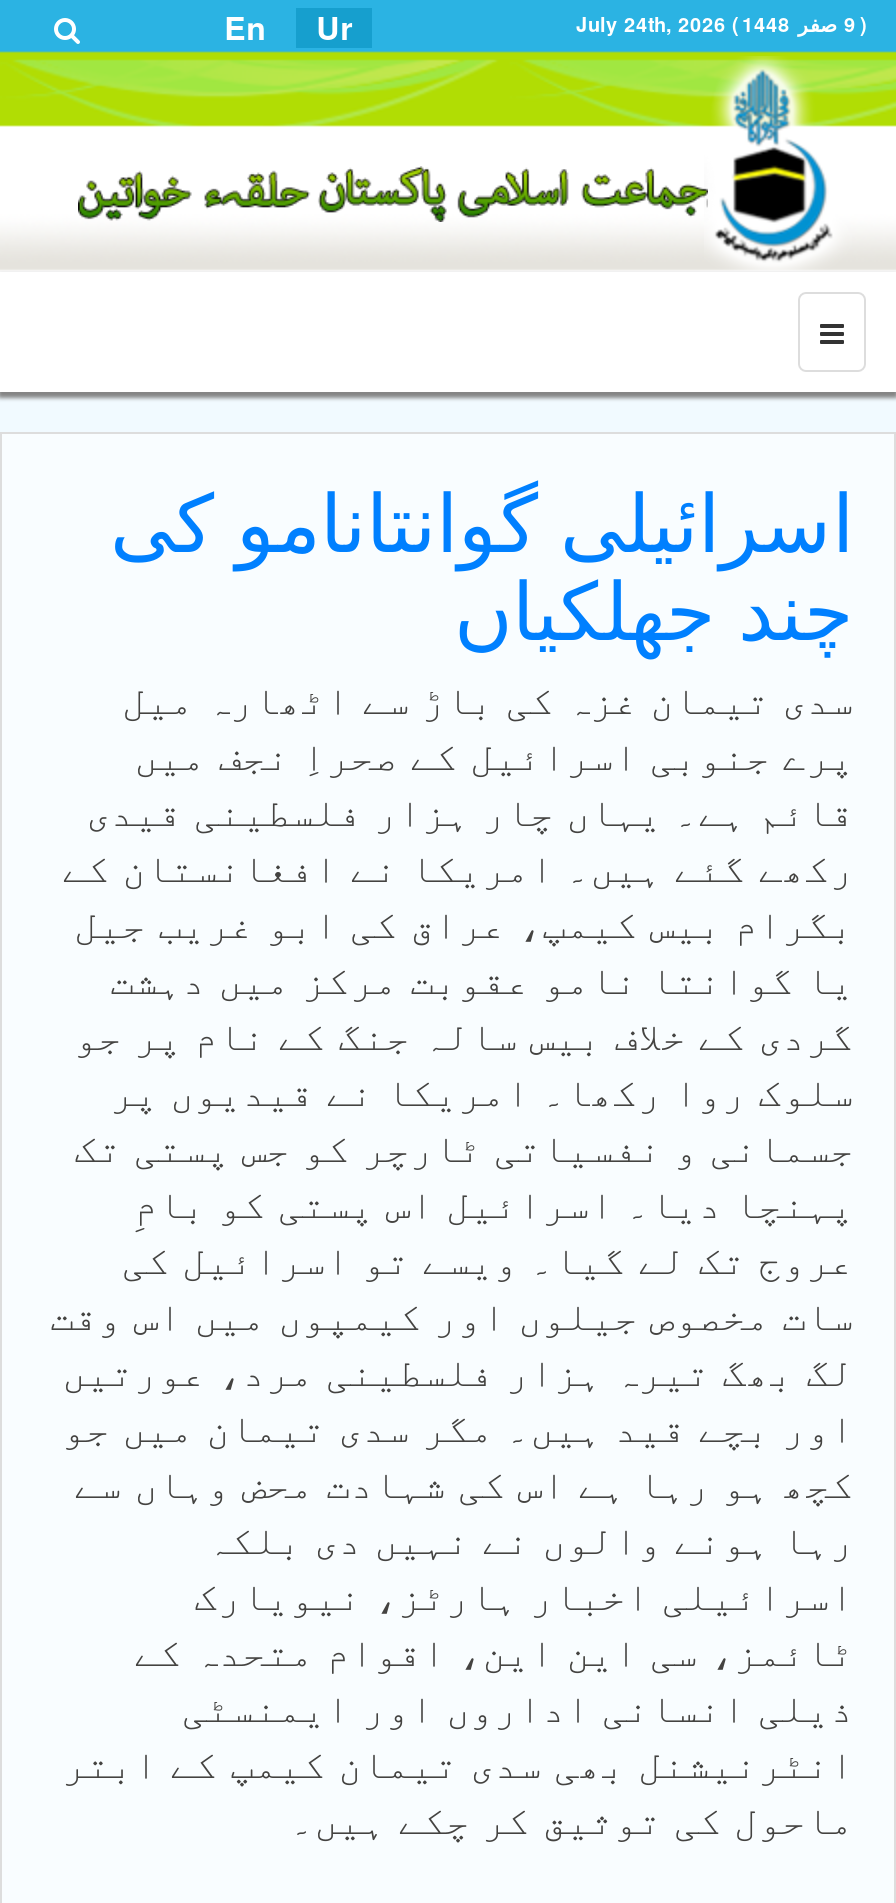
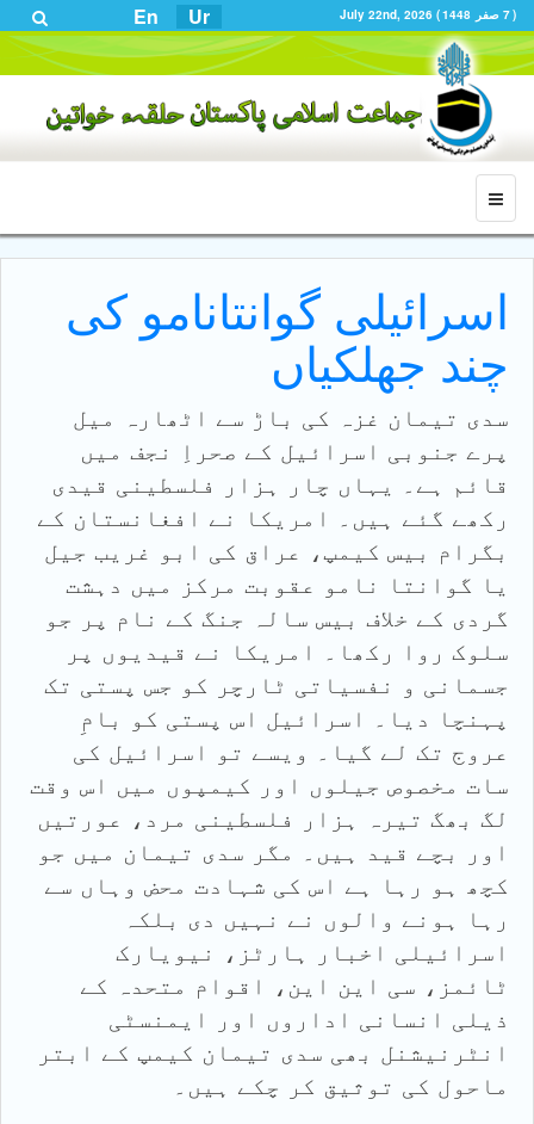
- July 24th, 2026 ( 1448 صفر 9 )
+ July 22nd, 2026 ( 1448 صفر 7 )
